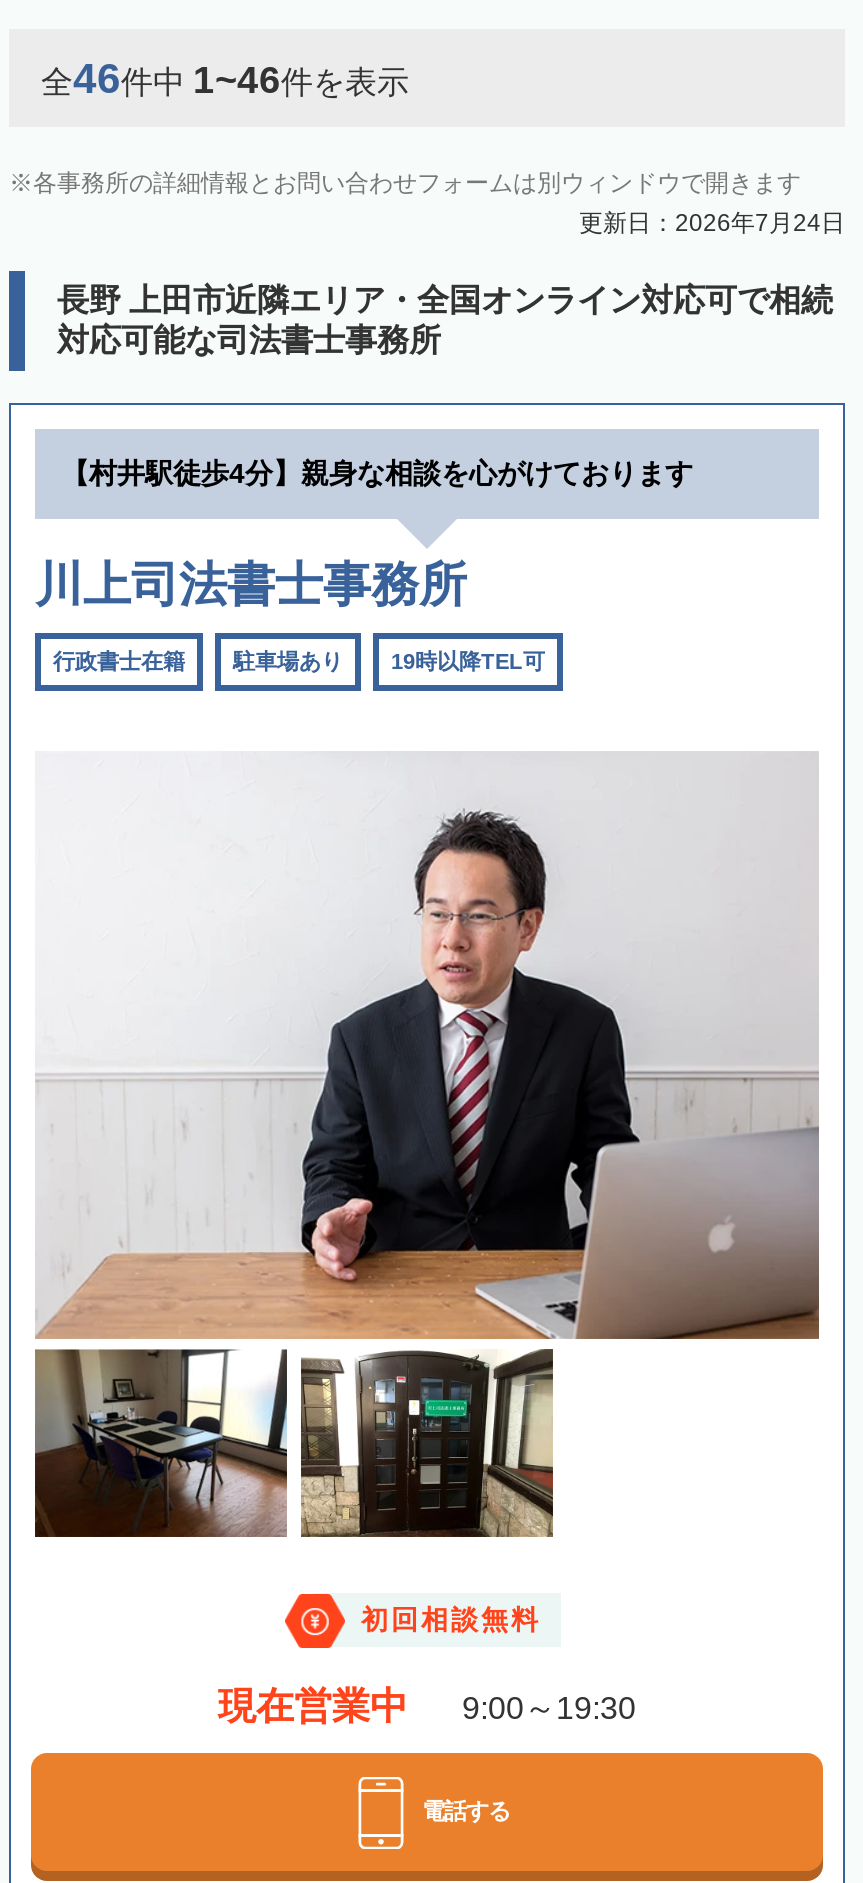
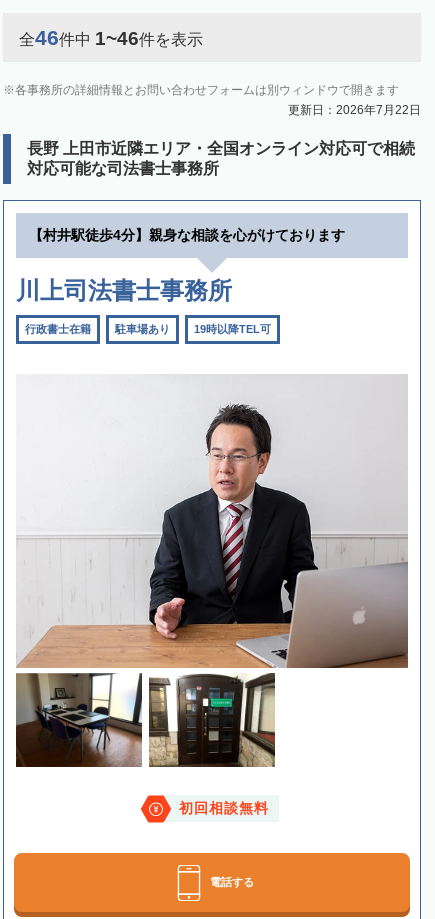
- 更新日：2026年7月24日
+ 更新日：2026年7月22日

- 現在営業中
- 9:00～19:30
